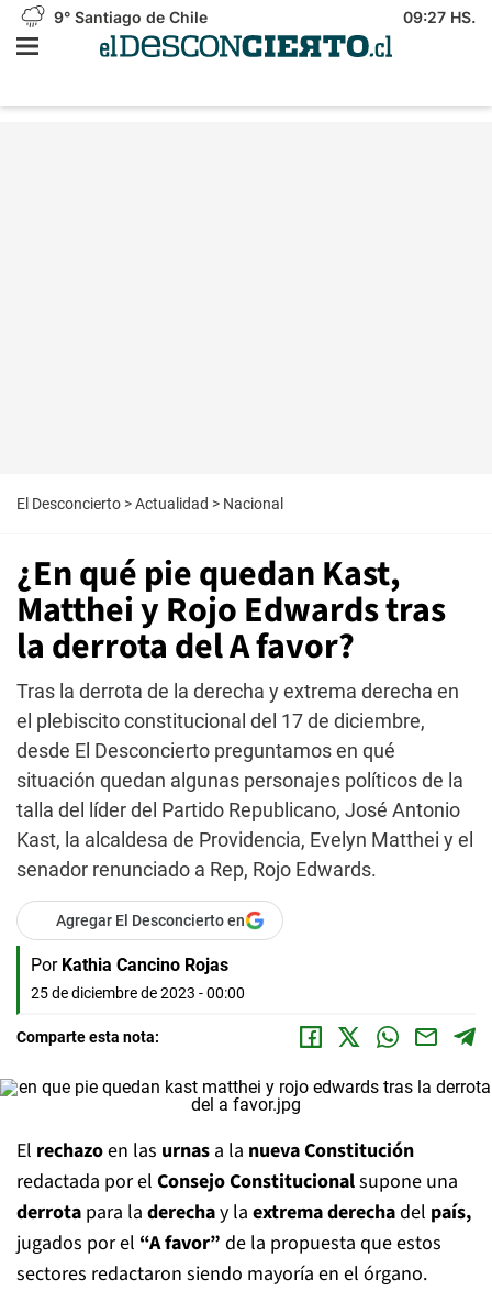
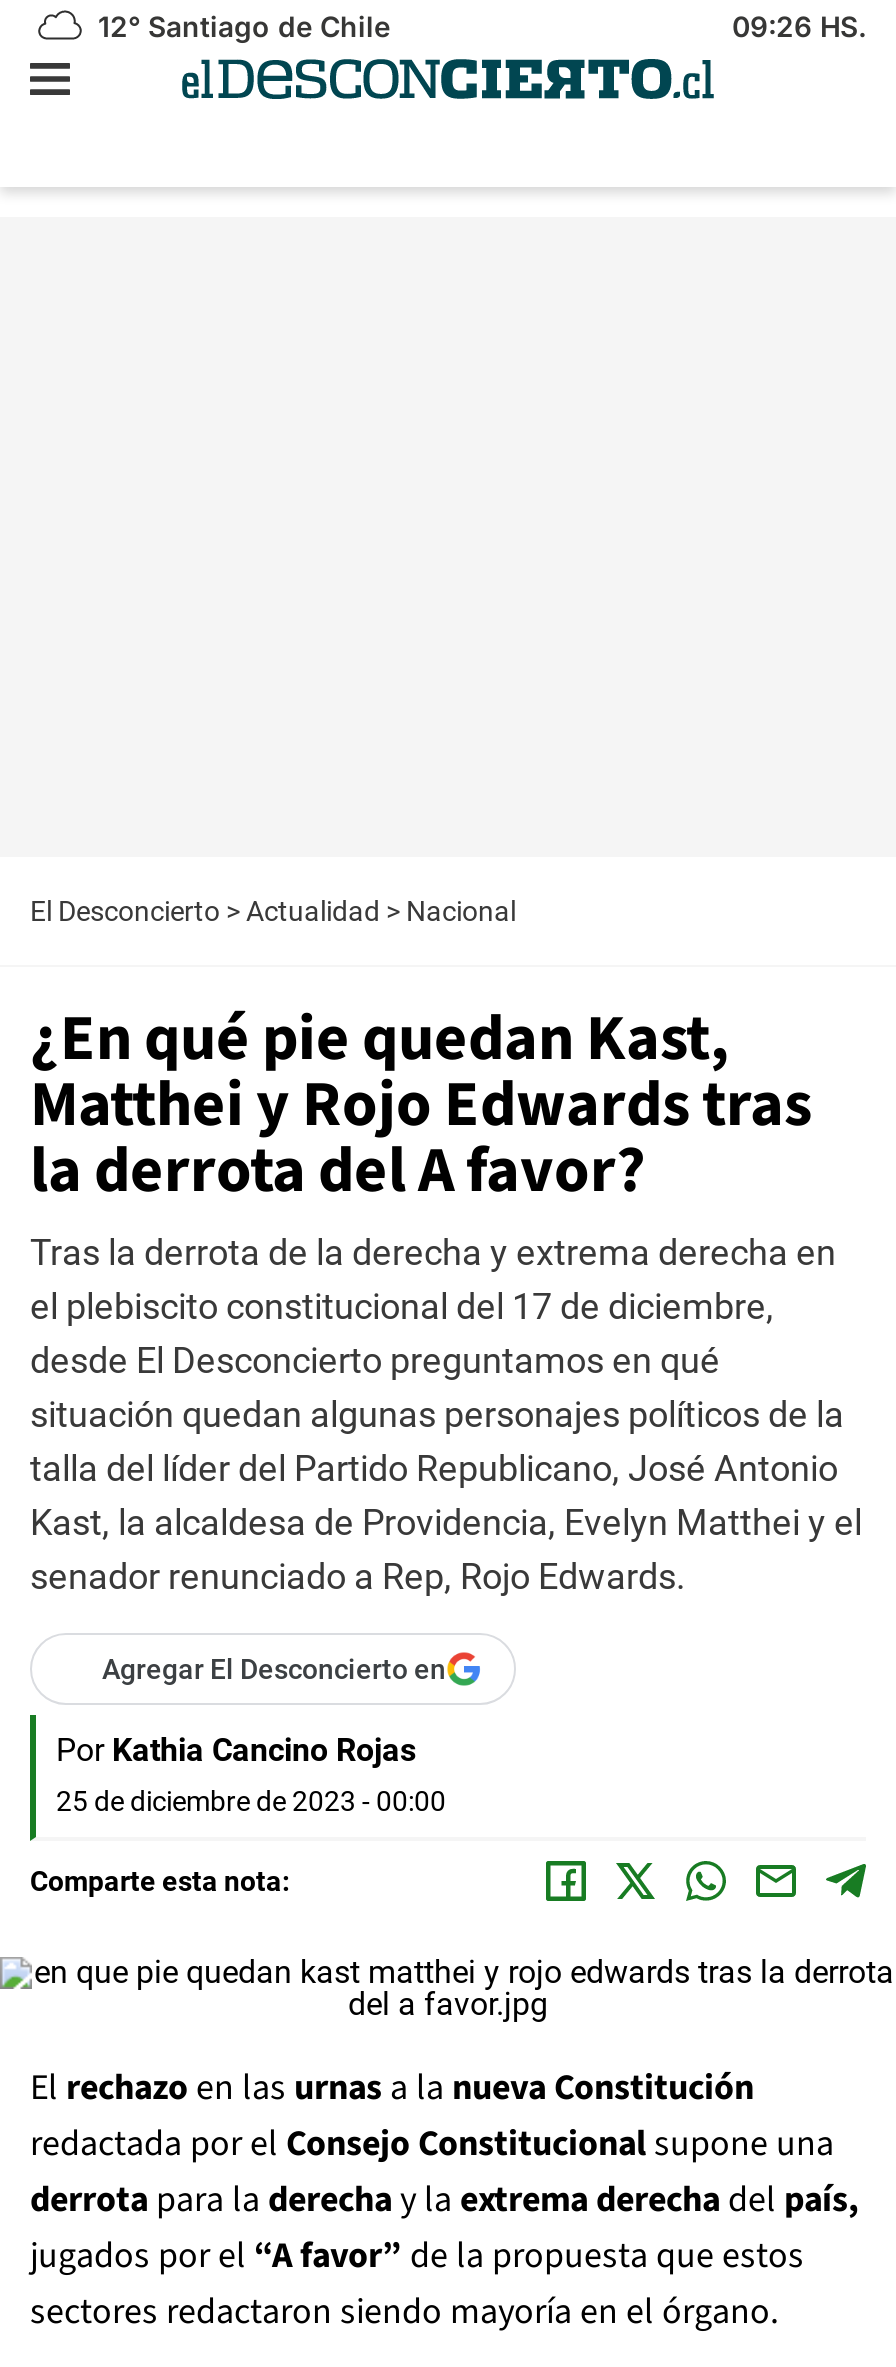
- 9° Santiago de Chile
+ 12° Santiago de Chile

- 09:27 HS.
+ 09:26 HS.
